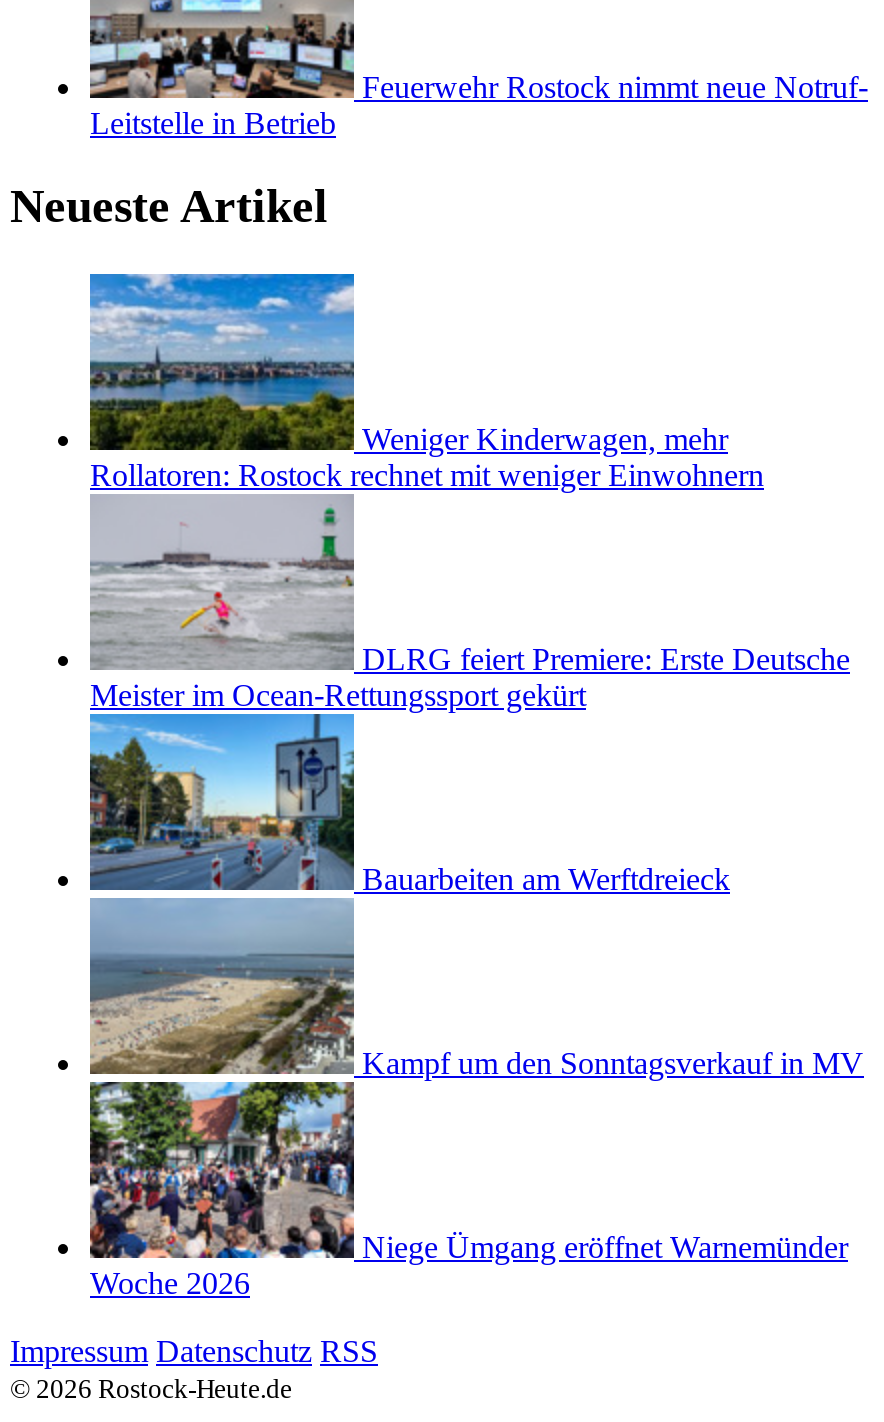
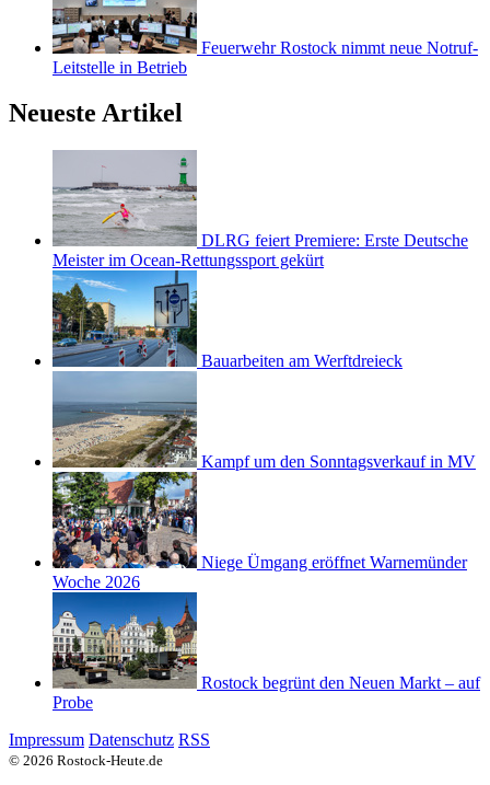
- [image]
- Weniger Kinderwagen, mehr
- Rollatoren: Rostock rechnet mit weniger Einwohnern

moved up: [image] | DLRG feiert Premiere: Erste Deutsche | Meister im Ocean-Rettungssport gekürt | Bauarbeiten am Werftdreieck | Kampf um den Sonntagsverkauf in MV | Niege Ümgang eröffnet Warnemünder | Woche 2026

+ [image]
+ Rostock begrünt den Neuen Markt – auf
+ Probe
